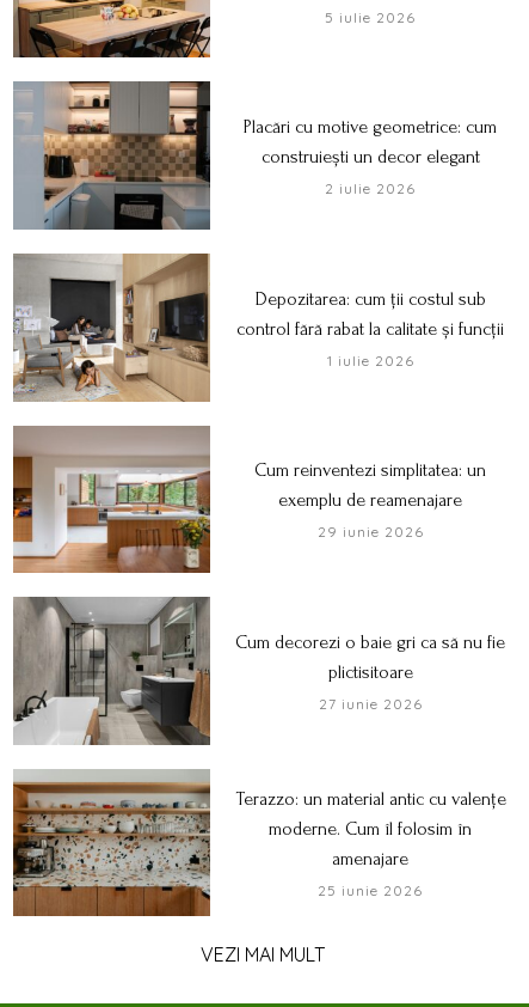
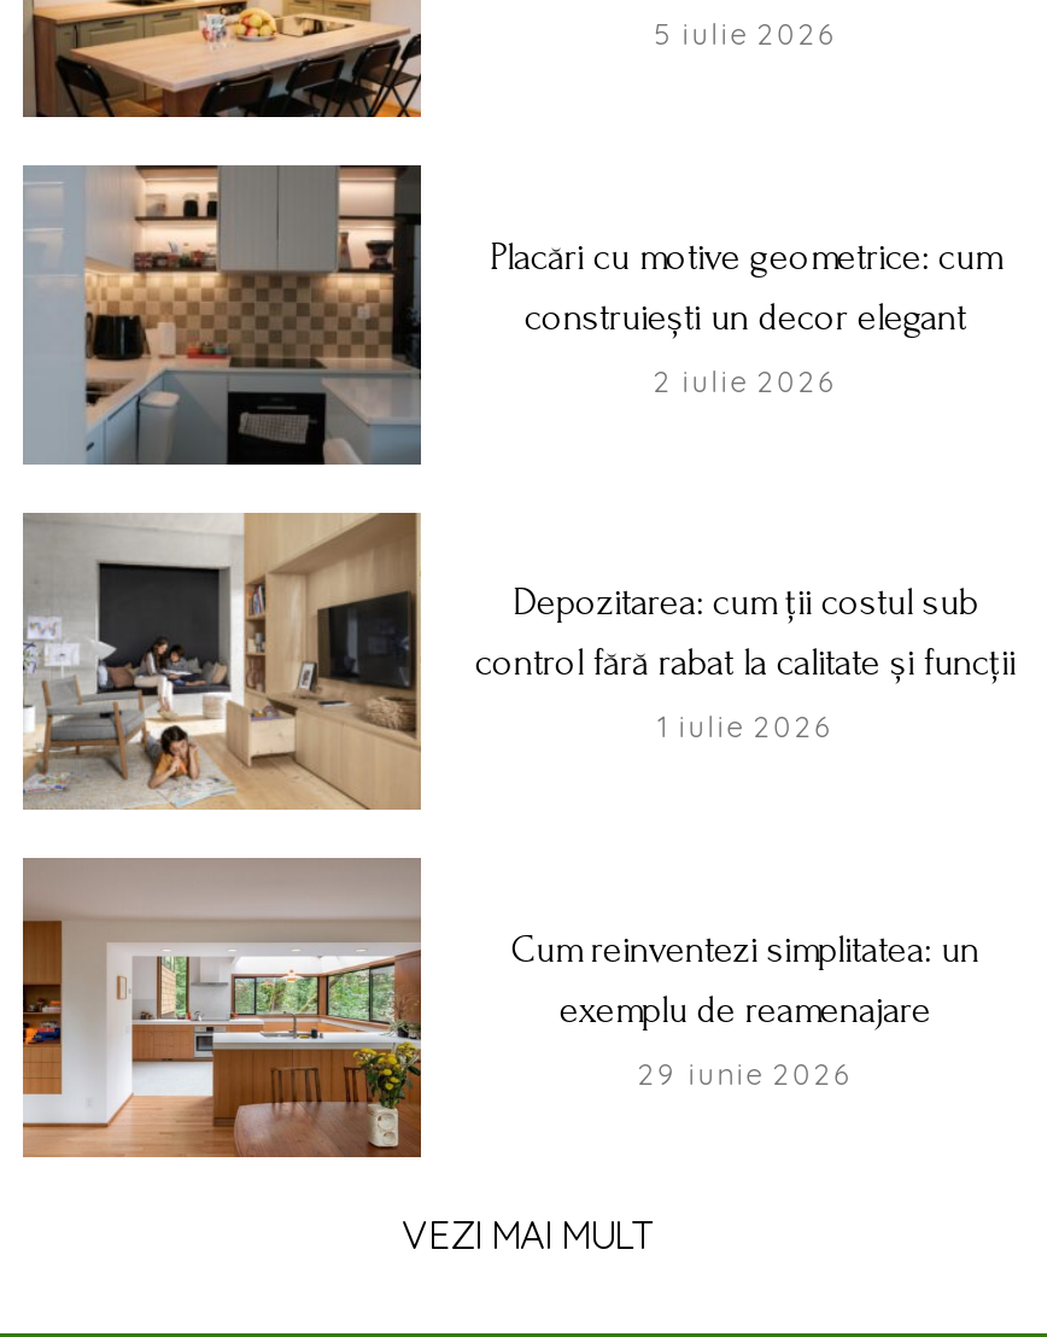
- [image]
- Cum decorezi o baie gri ca să nu fie
- plictisitoare
- 27 iunie 2026

- [image]
- Terazzo: un material antic cu valențe
- moderne. Cum îl folosim în
- amenajare
- 25 iunie 2026
